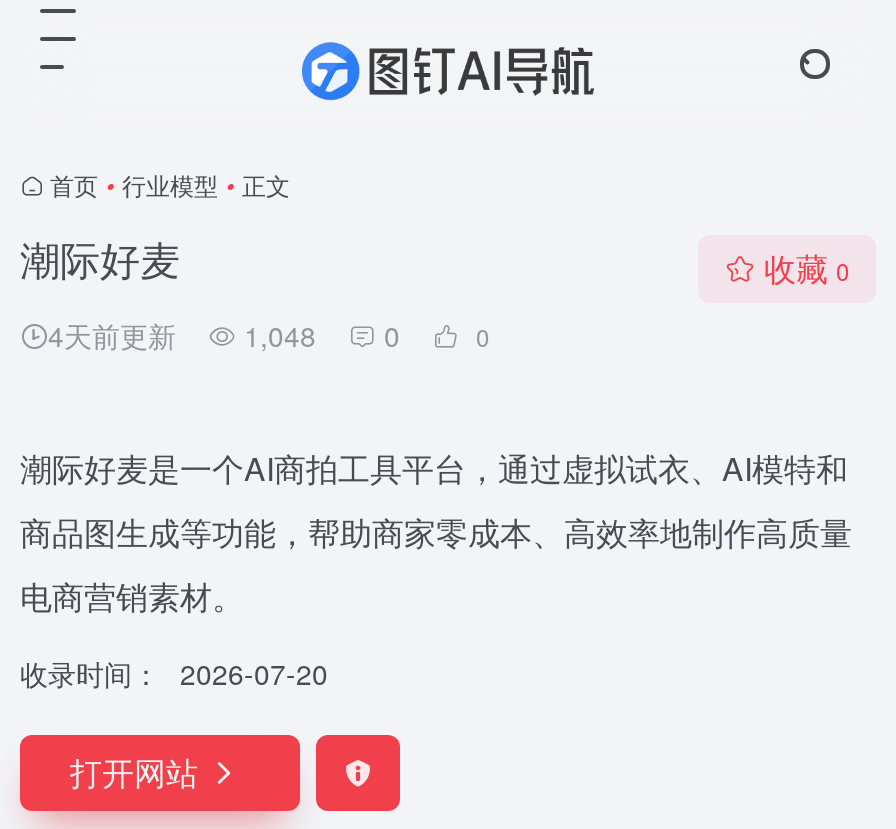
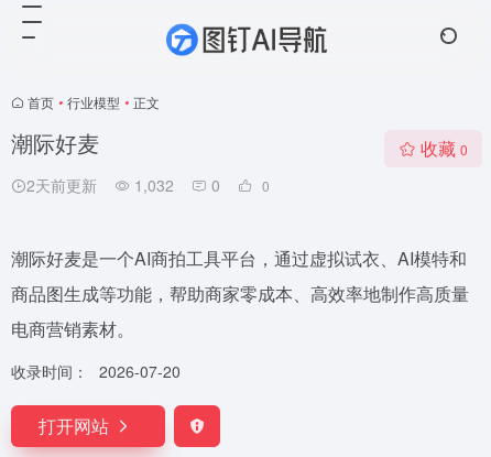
- 4天前更新
+ 2天前更新

- 1,048
+ 1,032
